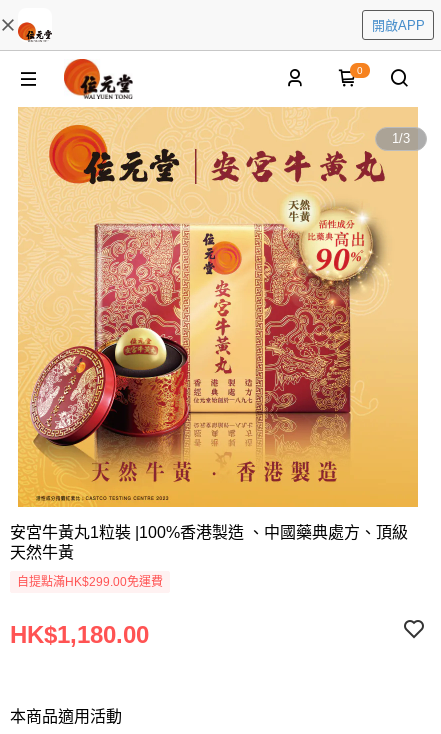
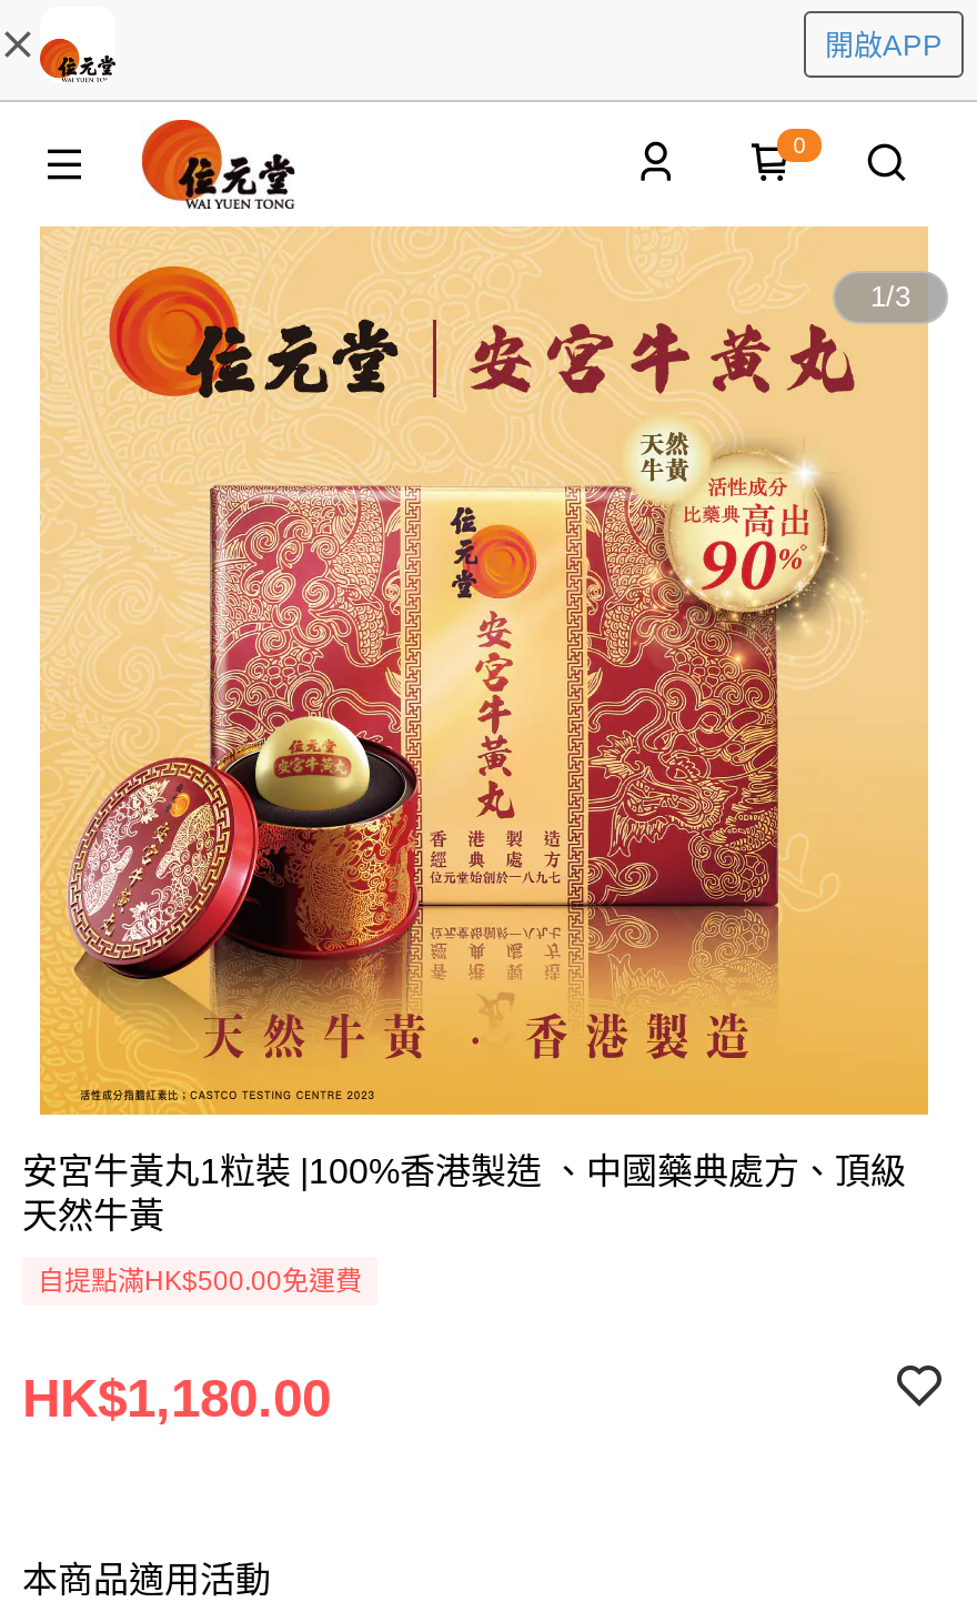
- 自提點滿HK$299.00免運費
+ 自提點滿HK$500.00免運費
